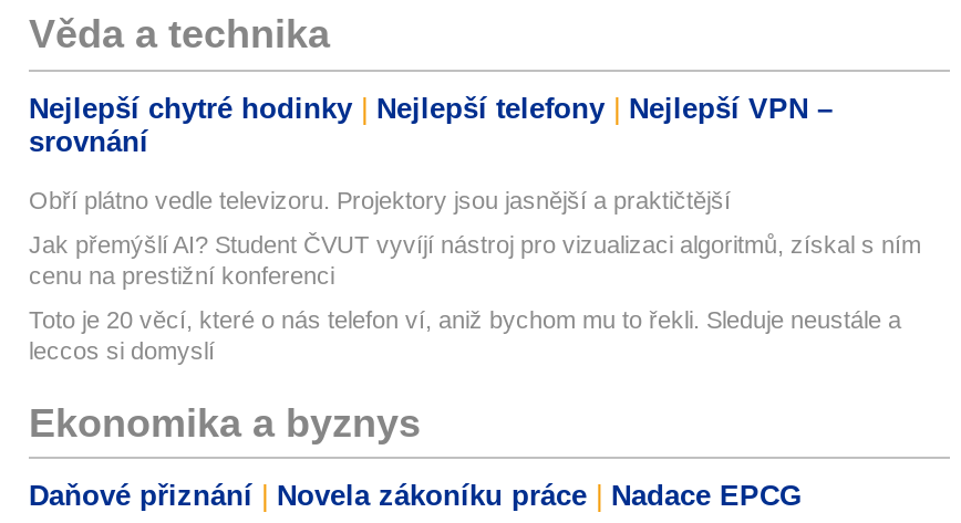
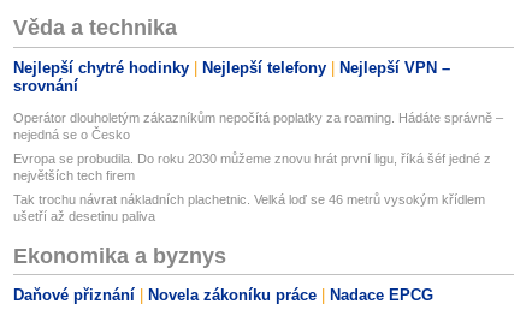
- Obří plátno vedle televizoru. Projektory jsou jasnější a praktičtější
+ Operátor dlouholetým zákazníkům nepočítá poplatky za roaming. Hádáte správně –
+ nejedná se o Česko

- Jak přemýšlí AI? Student ČVUT vyvíjí nástroj pro vizualizaci algoritmů, získal s ním
- cenu na prestižní konferenci
+ Evropa se probudila. Do roku 2030 můžeme znovu hrát první ligu, říká šéf jedné z
+ největších tech firem

- Toto je 20 věcí, které o nás telefon ví, aniž bychom mu to řekli. Sleduje neustále a
- leccos si domyslí
+ Tak trochu návrat nákladních plachetnic. Velká loď se 46 metrů vysokým křídlem
+ ušetří až desetinu paliva
